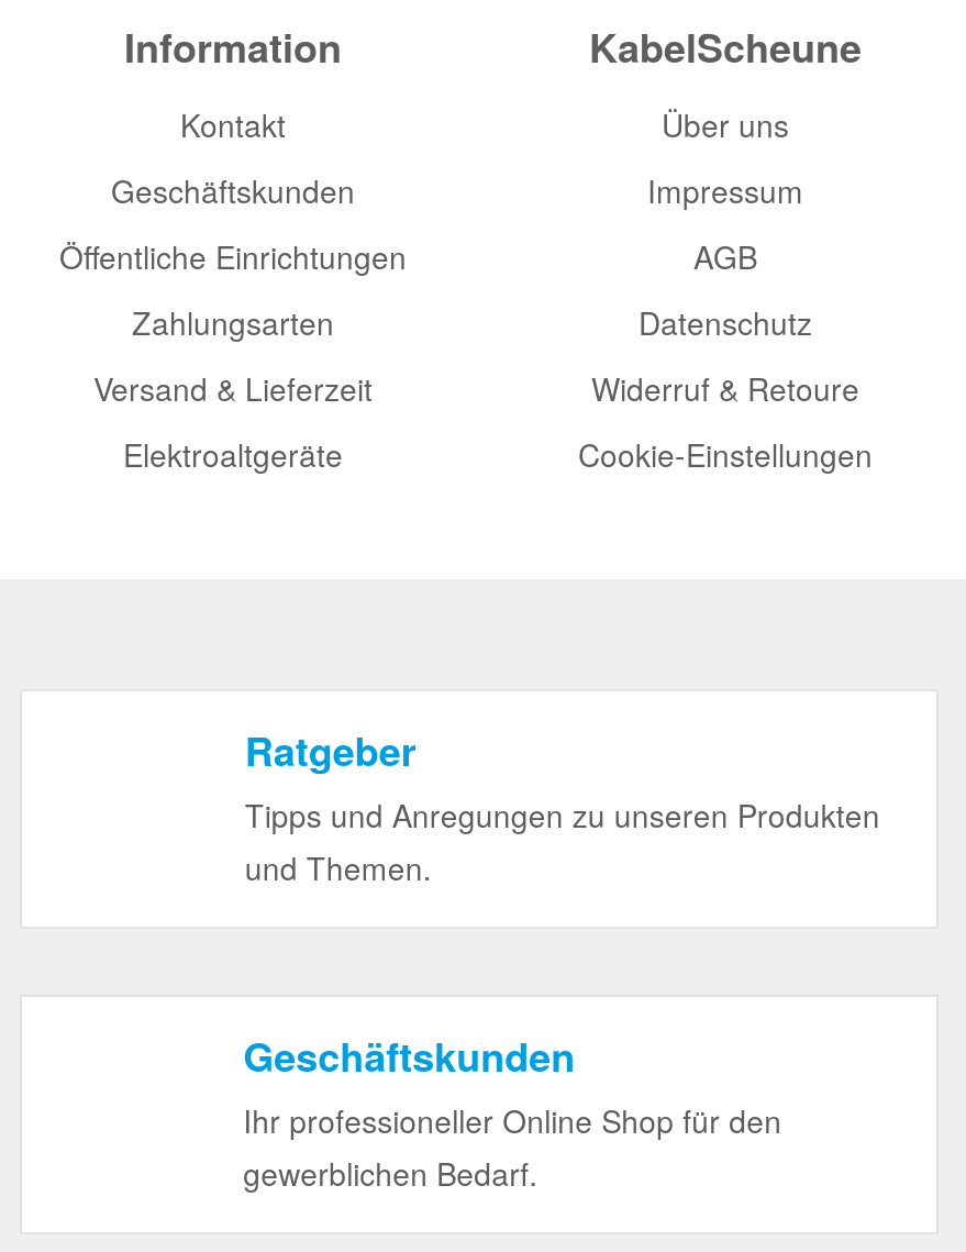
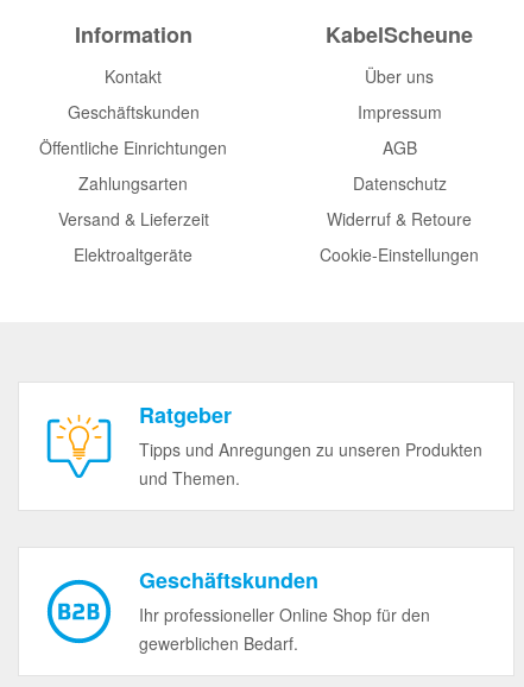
+ [image]

+ [image]
